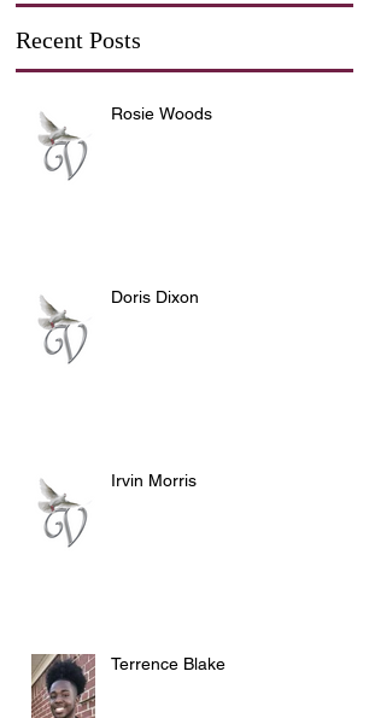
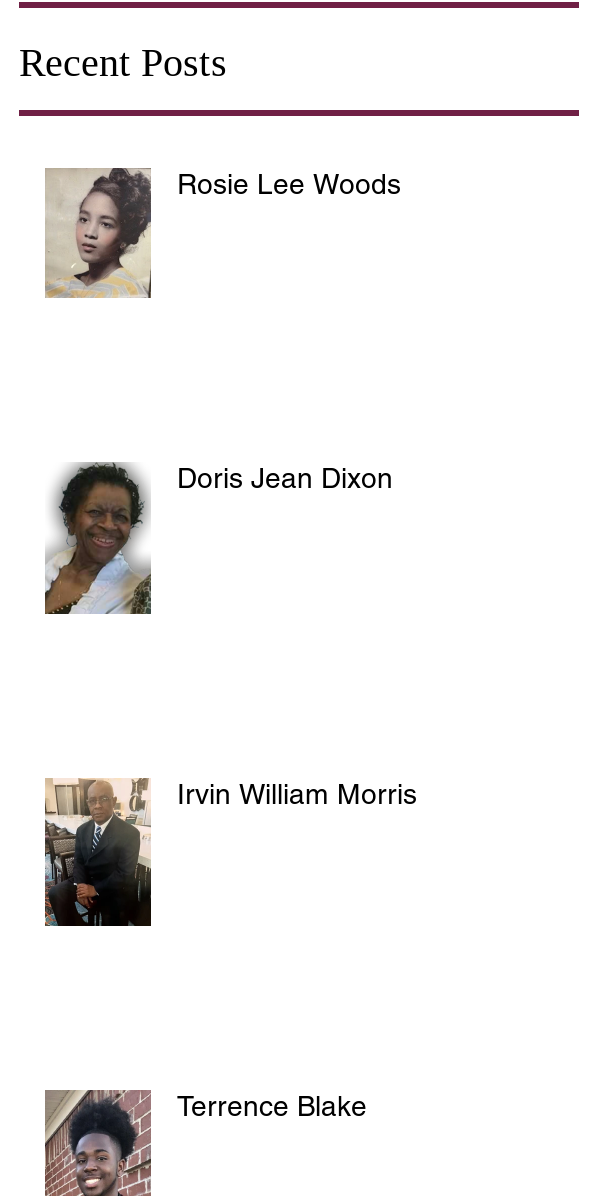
- [image]
- Rosie Woods
+ [image]
+ Rosie Lee Woods

- [image]
- Doris Dixon
+ [image]
+ Doris Jean Dixon

- [image]
- Irvin Morris
+ [image]
+ Irvin William Morris
